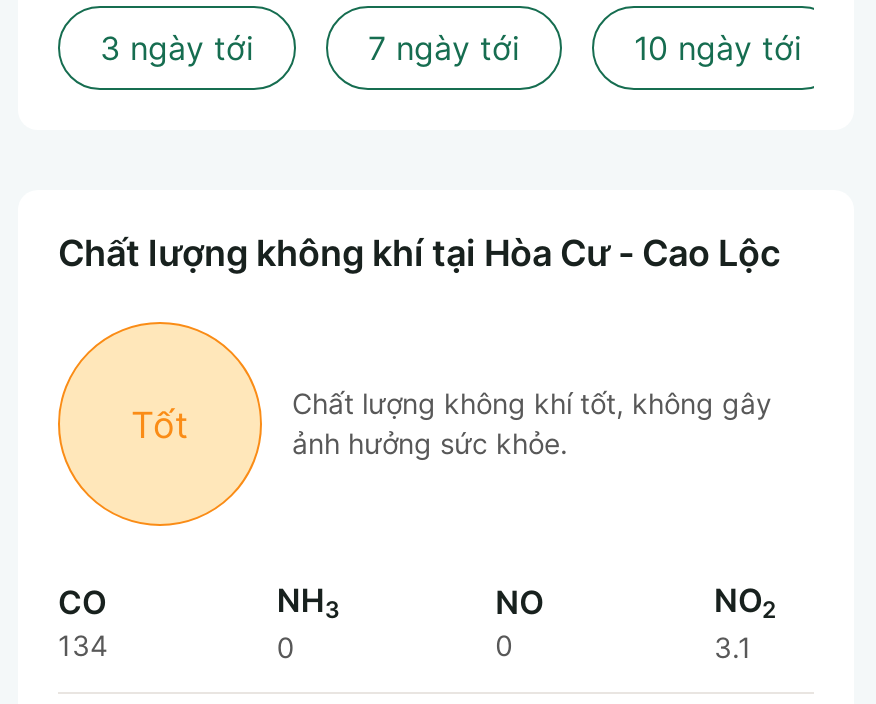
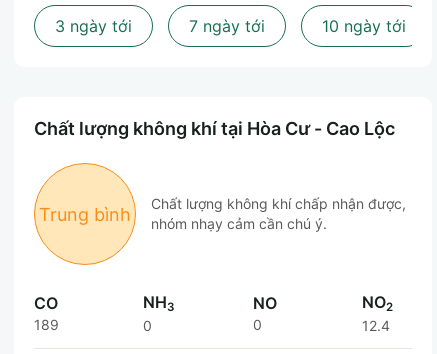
- Tốt
- Chất lượng không khí tốt, không gây
- ảnh hưởng sức khỏe.
+ Trung bình
+ Chất lượng không khí chấp nhận được,
+ nhóm nhạy cảm cần chú ý.

- 134
+ 189

- 3.1
+ 12.4
